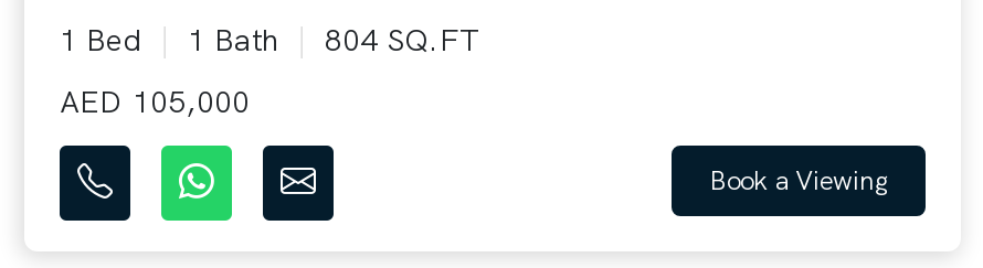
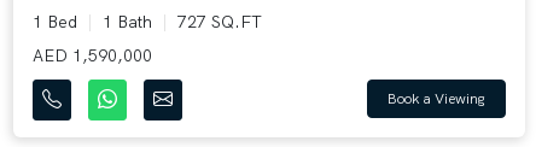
- 1 Bed 1 Bath 804 SQ.FT
+ 1 Bed 1 Bath 727 SQ.FT

- AED 105,000
+ AED 1,590,000
